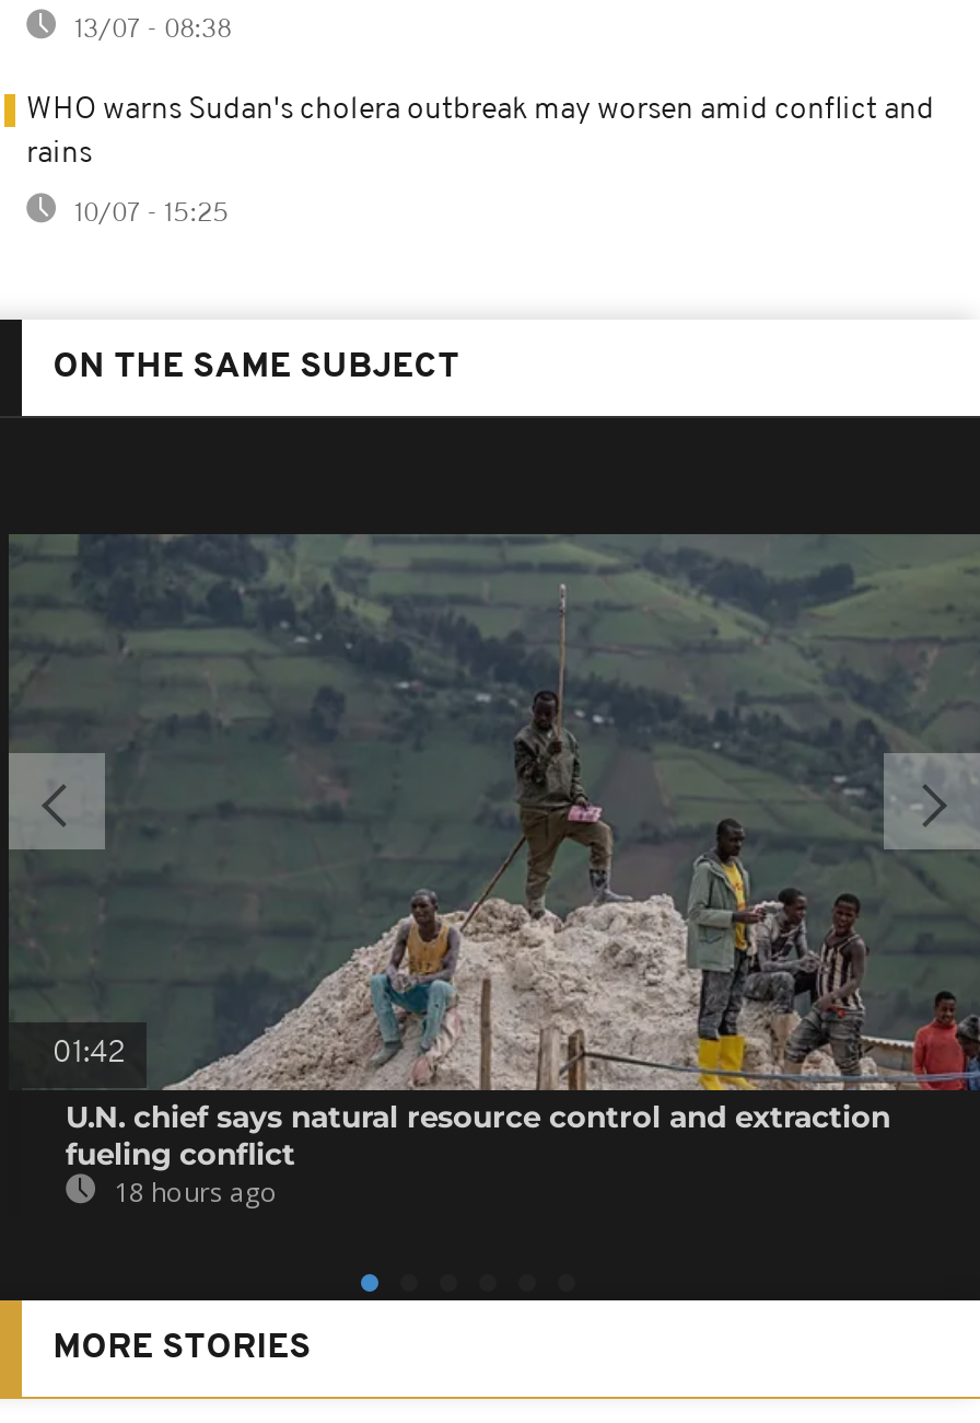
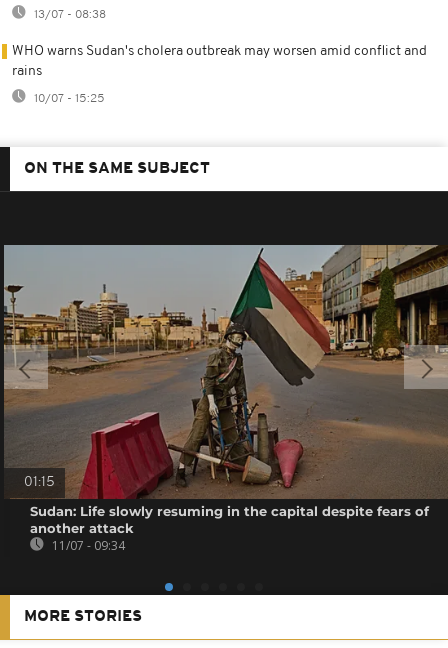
- [image]
- 01:42
+ [image]
+ 01:15

- U.N. chief says natural resource control and extraction
- fueling conflict
- 18 hours ago
+ Sudan: Life slowly resuming in the capital despite fears of
+ another attack
+ 11/07 - 09:34
